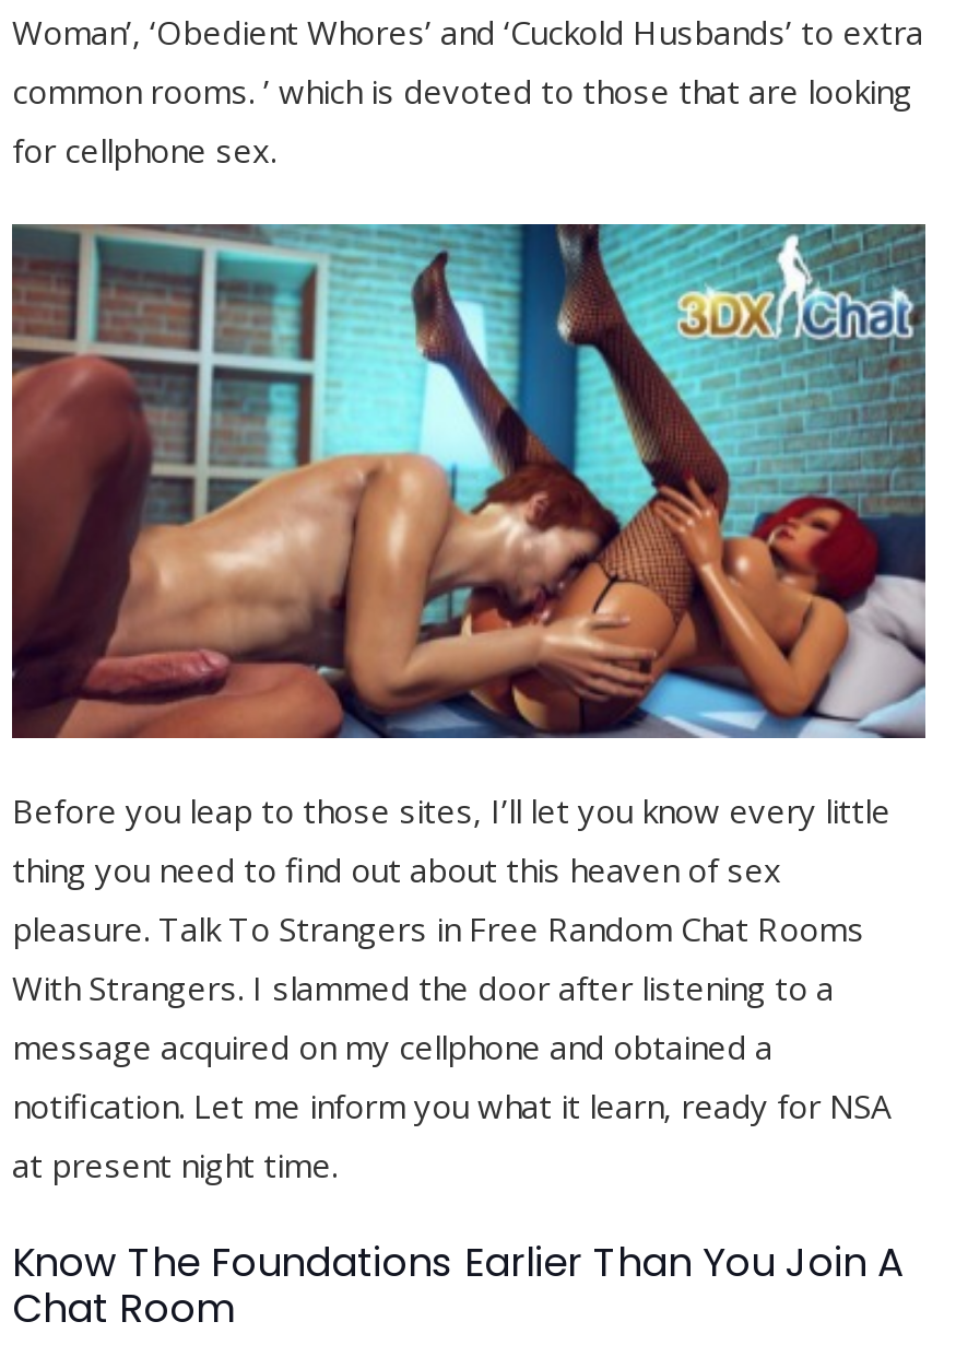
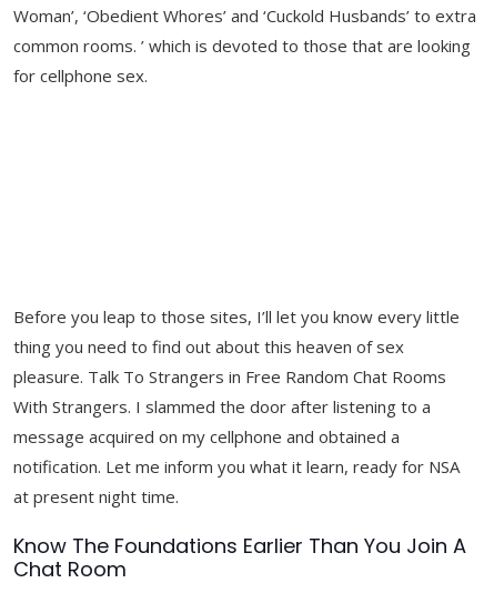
- [image]
